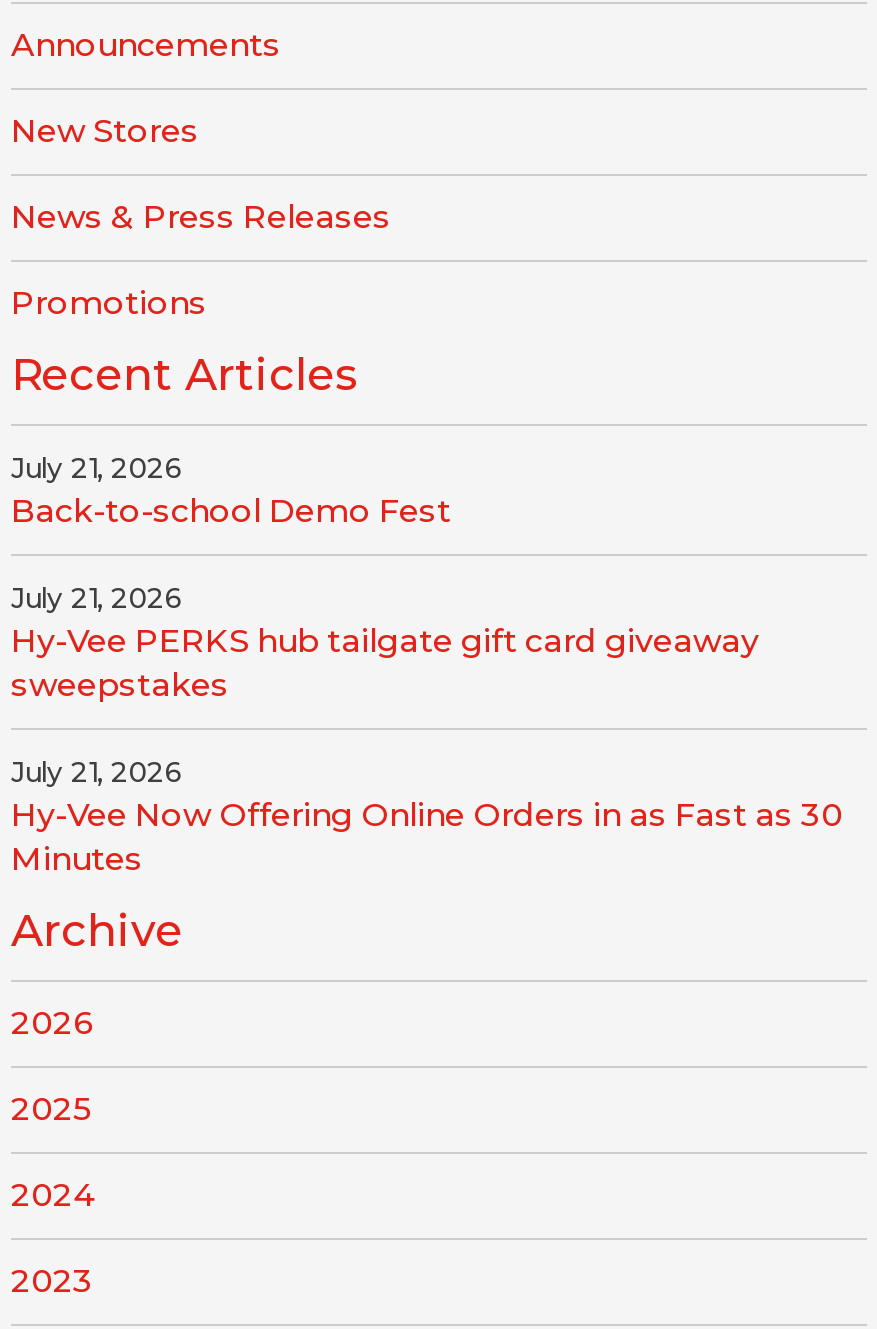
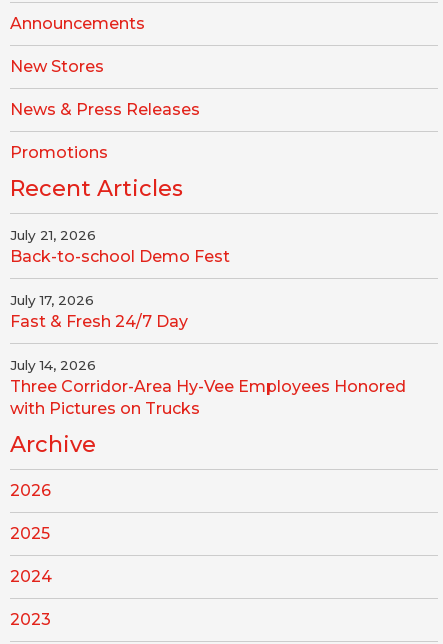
- July 21, 2026
- Hy-Vee PERKS hub tailgate gift card giveaway
- sweepstakes
+ July 17, 2026
+ Fast & Fresh 24/7 Day

- July 21, 2026
- Hy-Vee Now Offering Online Orders in as Fast as 30
- Minutes
+ July 14, 2026
+ Three Corridor-Area Hy-Vee Employees Honored
+ with Pictures on Trucks
